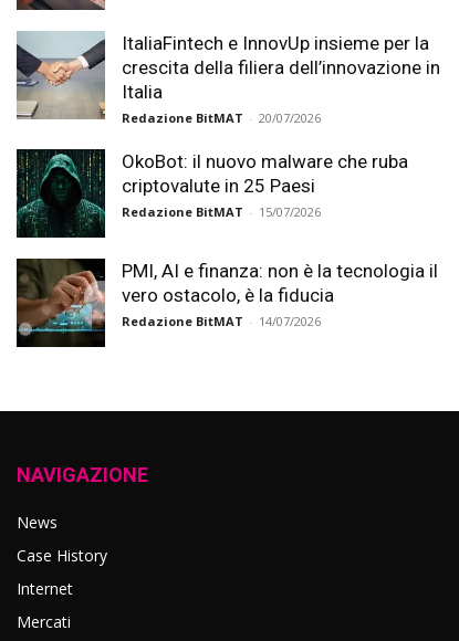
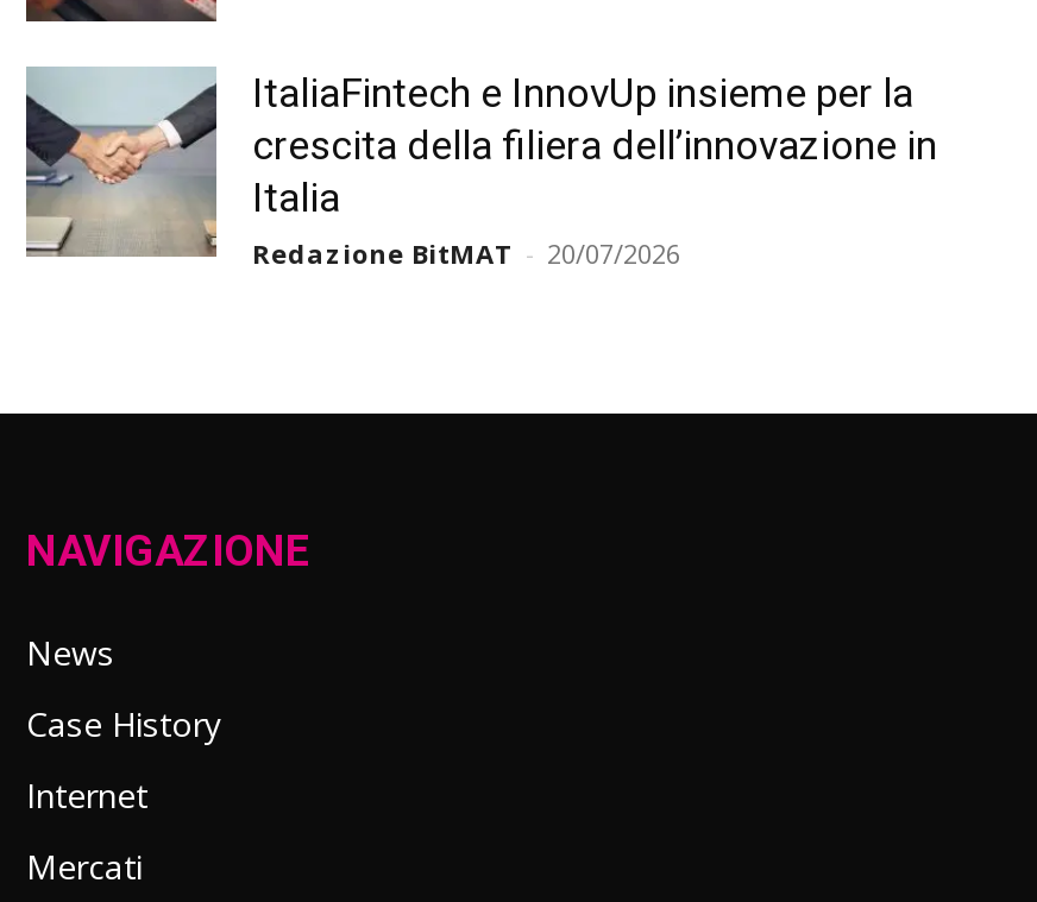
- [image]
- OkoBot: il nuovo malware che ruba
- criptovalute in 25 Paesi
- Redazione BitMAT - 15/07/2026
- PMI, AI e finanza: non è la tecnologia il
- vero ostacolo, è la fiducia
- Redazione BitMAT - 14/07/2026

- [image]
